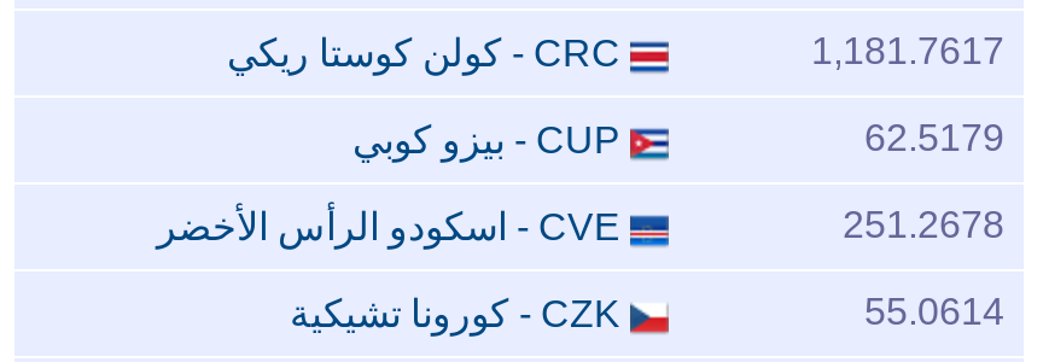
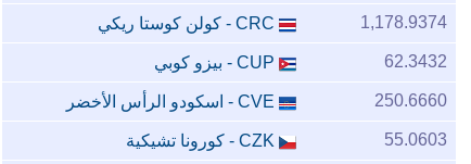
- 1,181.7617
+ 1,178.9374

- 62.5179
+ 62.3432

- 251.2678
+ 250.6660

- 55.0614
+ 55.0603
